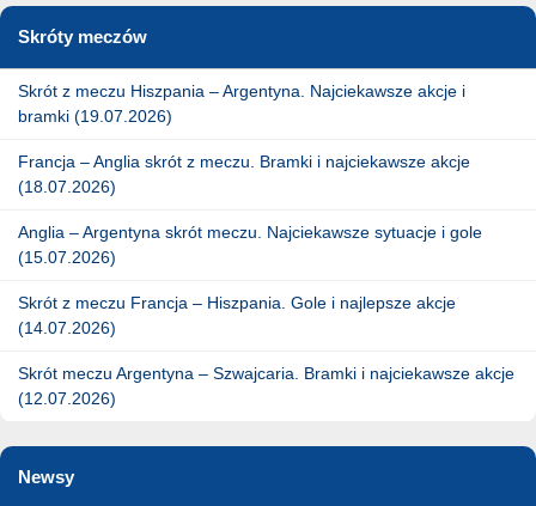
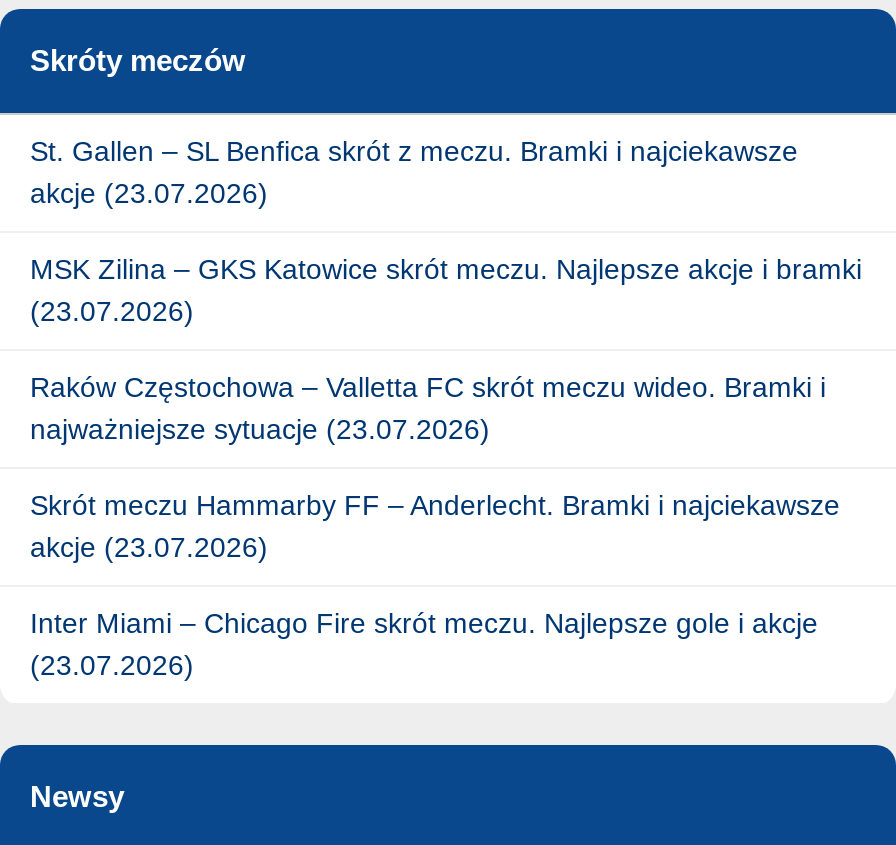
- Skrót z meczu Hiszpania – Argentyna. Najciekawsze akcje i
- bramki (19.07.2026)
+ St. Gallen – SL Benfica skrót z meczu. Bramki i najciekawsze
+ akcje (23.07.2026)

- Francja – Anglia skrót z meczu. Bramki i najciekawsze akcje
- (18.07.2026)
+ MSK Zilina – GKS Katowice skrót meczu. Najlepsze akcje i bramki
+ (23.07.2026)

- Anglia – Argentyna skrót meczu. Najciekawsze sytuacje i gole
- (15.07.2026)
+ Raków Częstochowa – Valletta FC skrót meczu wideo. Bramki i
+ najważniejsze sytuacje (23.07.2026)

- Skrót z meczu Francja – Hiszpania. Gole i najlepsze akcje
- (14.07.2026)
+ Skrót meczu Hammarby FF – Anderlecht. Bramki i najciekawsze
+ akcje (23.07.2026)

- Skrót meczu Argentyna – Szwajcaria. Bramki i najciekawsze akcje
- (12.07.2026)
+ Inter Miami – Chicago Fire skrót meczu. Najlepsze gole i akcje
+ (23.07.2026)
